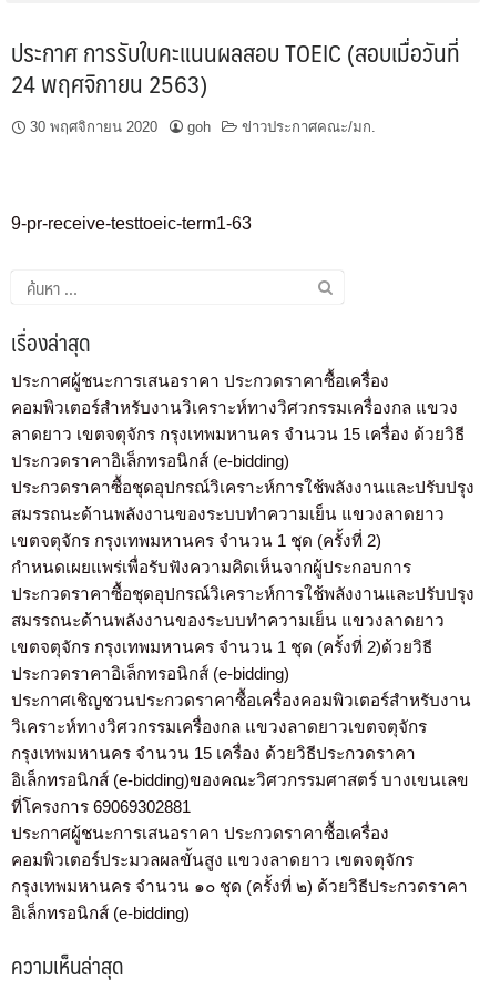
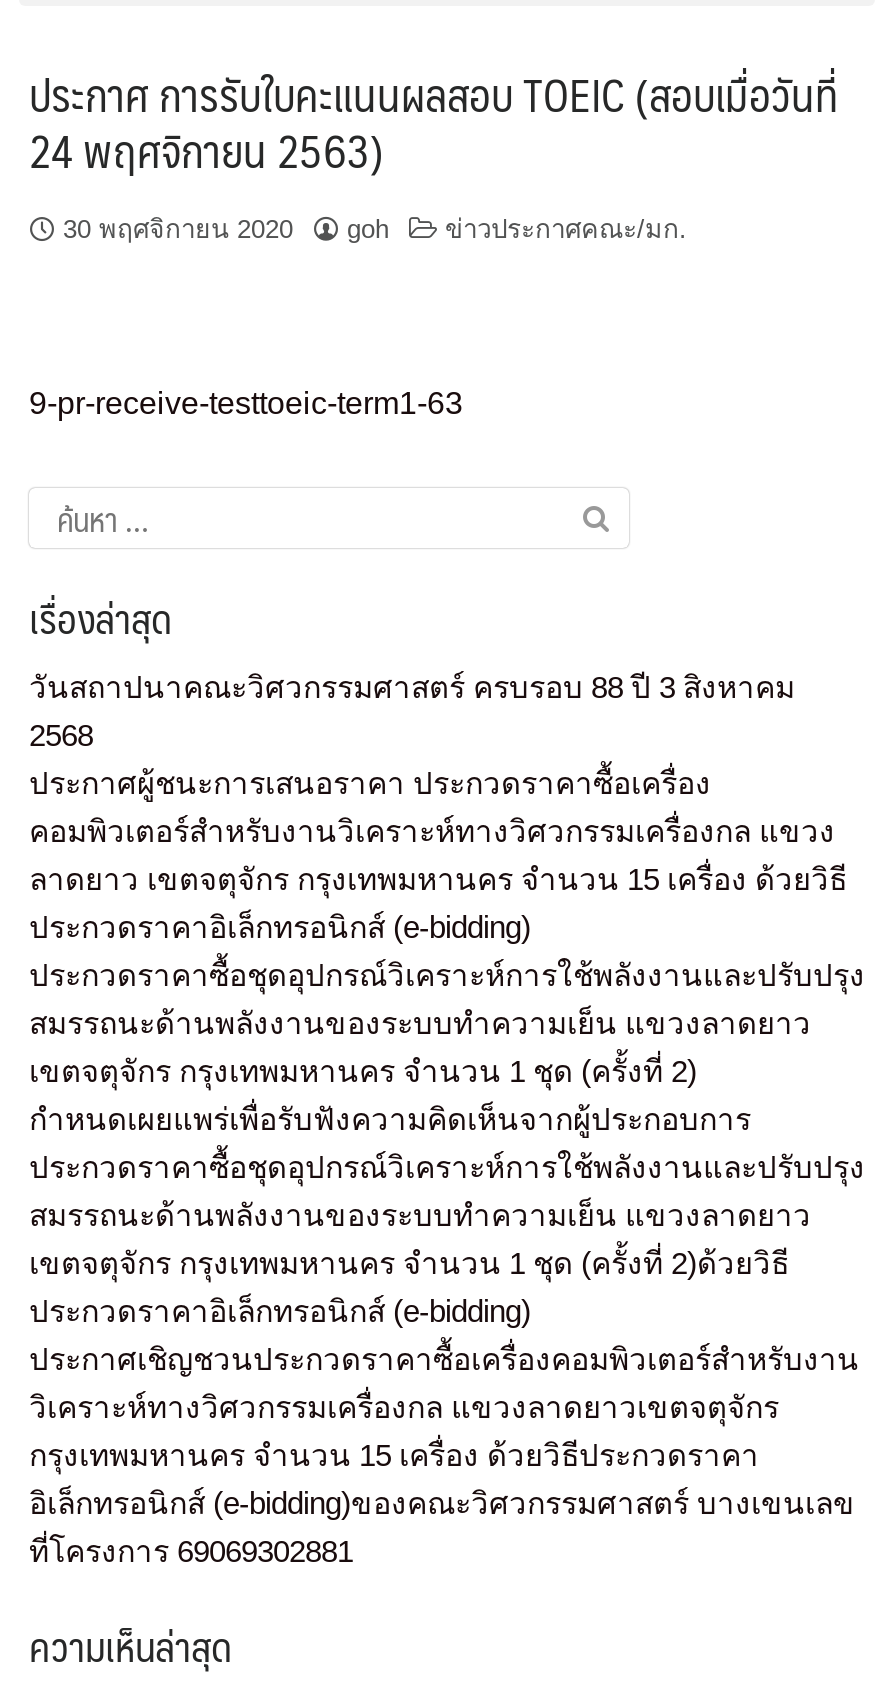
+ วันสถาปนาคณะวิศวกรรมศาสตร์ ครบรอบ 88 ปี 3 สิงหาคม
+ 2568

moved down: ประกาศผู้ชนะการเสนอราคา ประกวดราคาซื้อเครื่อง | คอมพิวเตอร์สำหรับงานวิเคราะห์ทางวิศวกรรมเครื่องกล แขวง | ลาดยาว เขตจตุจักร กรุงเทพมหานคร จำนวน 15 เครื่อง ด้วยวิธี | ... | กรุงเทพมหานคร จำนวน 15 เครื่อง ด้วยวิธีประกวดราคา | ที่โครงการ 69069302881

- ประกาศผู้ชนะการเสนอราคา ประกวดราคาซื้อเครื่อง
- คอมพิวเตอร์ประมวลผลขั้นสูง แขวงลาดยาว เขตจตุจักร
- กรุงเทพมหานคร จำนวน ๑๐ ชุด (ครั้งที่ ๒) ด้วยวิธีประกวดราคา
- อิเล็กทรอนิกส์ (e-bidding)
